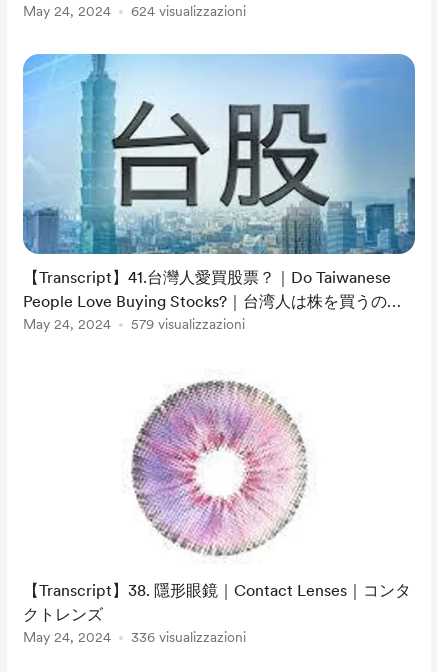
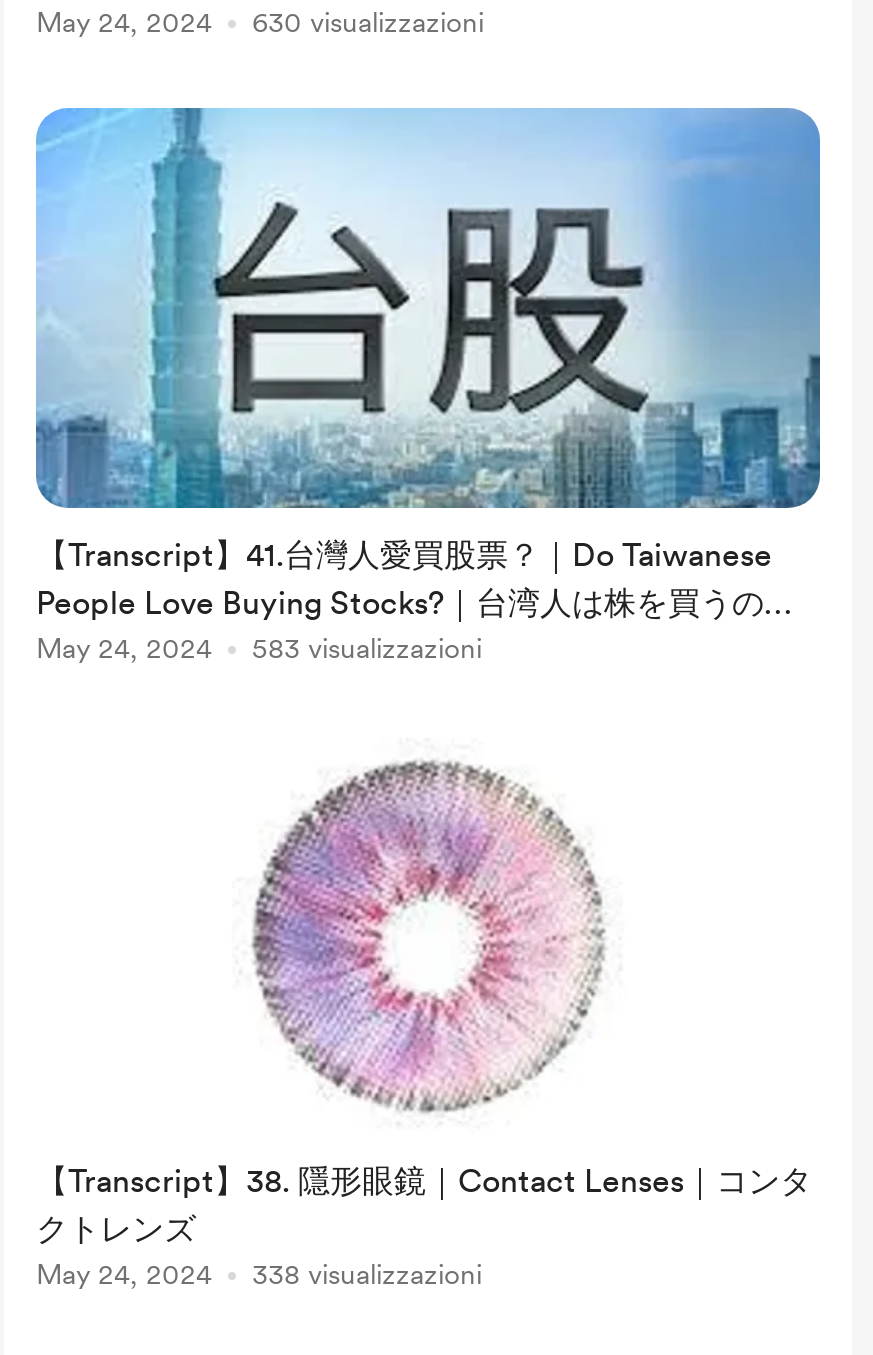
- 624 visualizzazioni
+ 630 visualizzazioni

- 579 visualizzazioni
+ 583 visualizzazioni

- 336 visualizzazioni
+ 338 visualizzazioni
